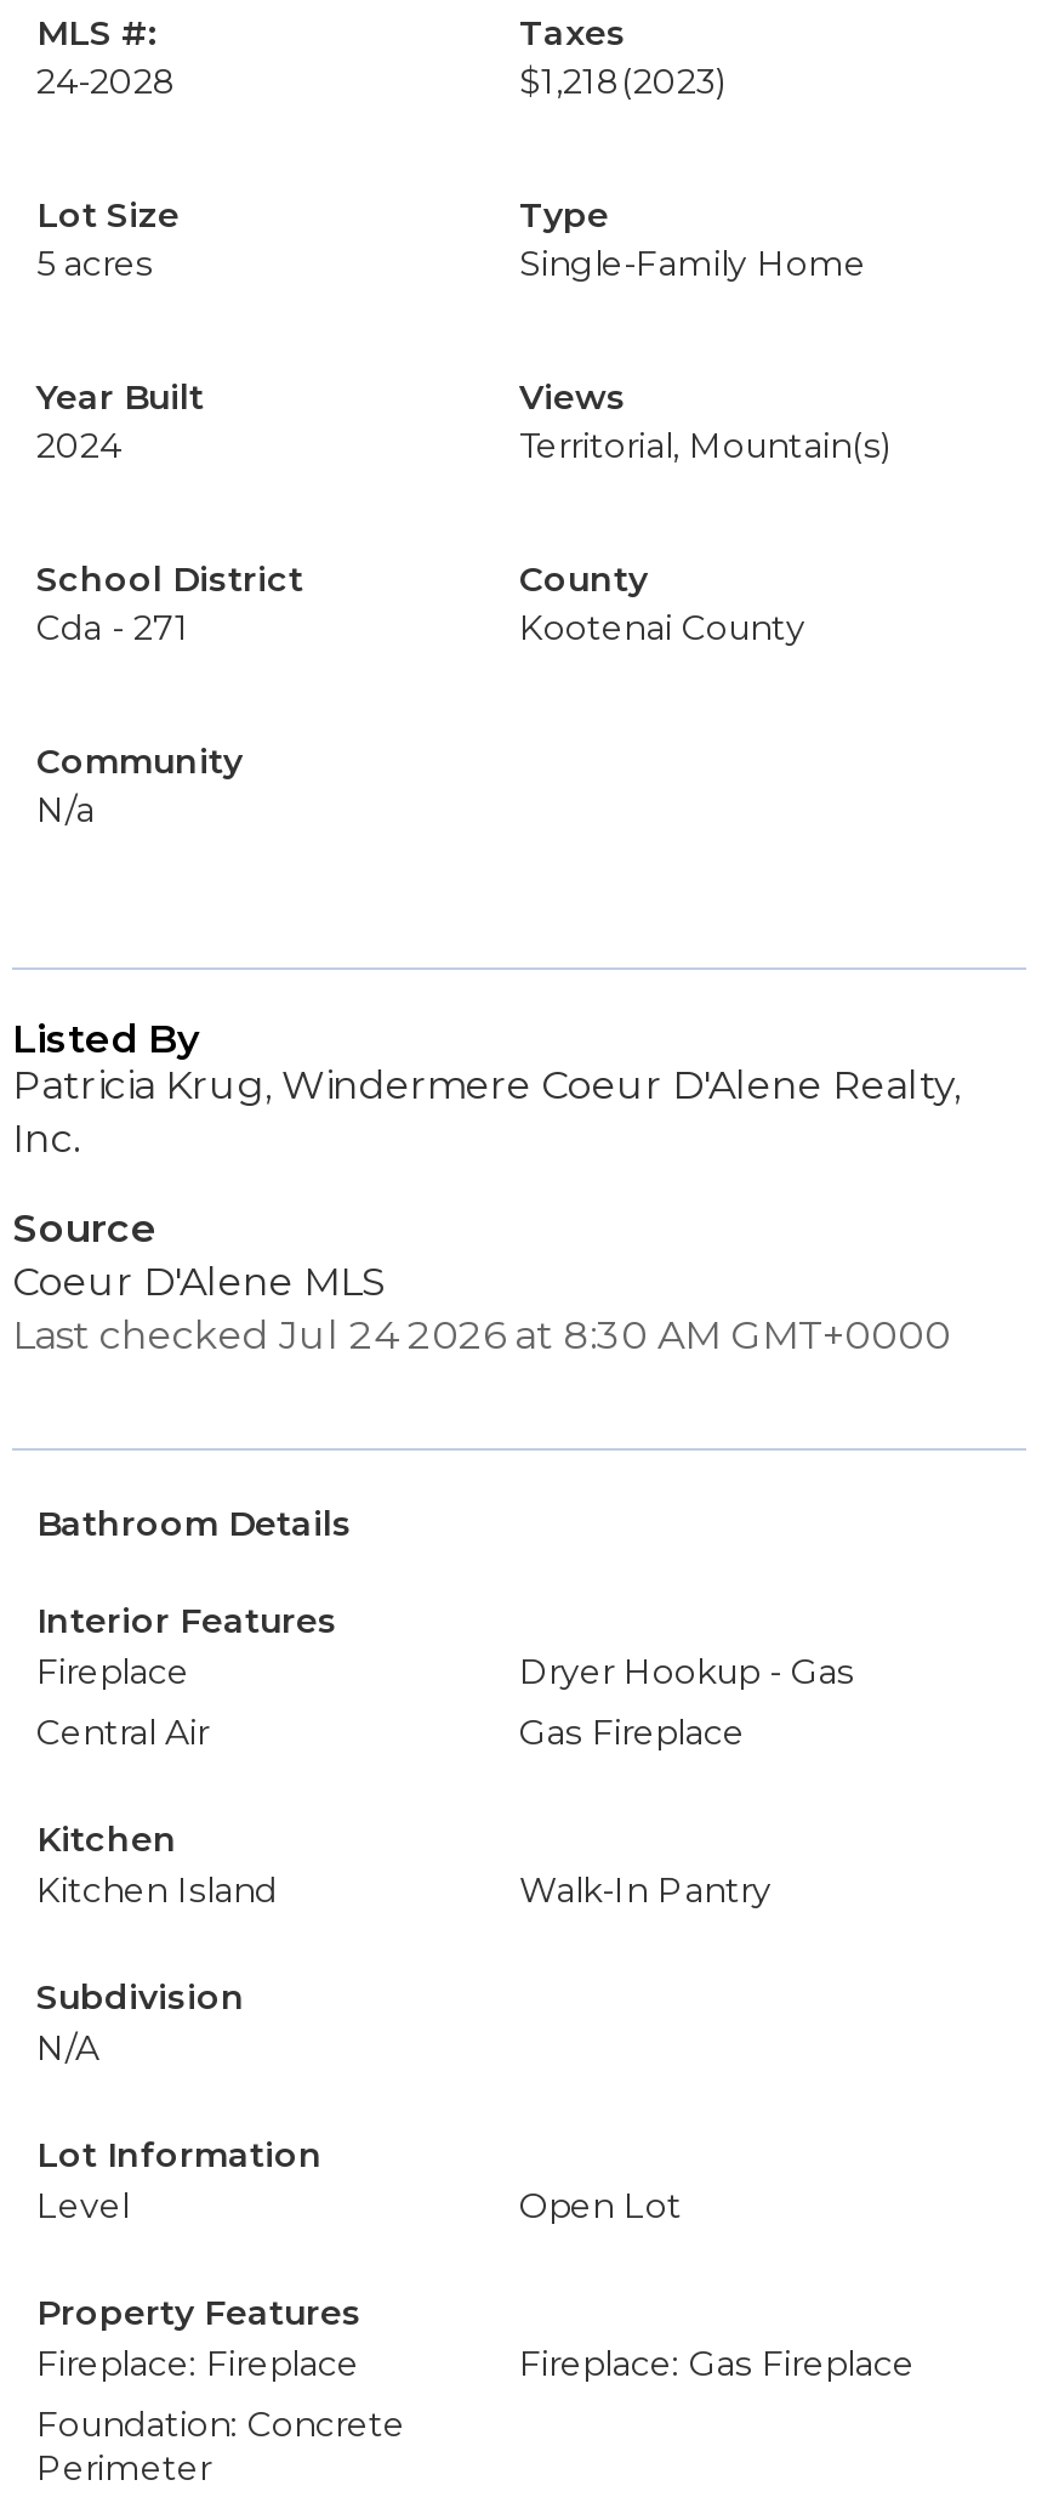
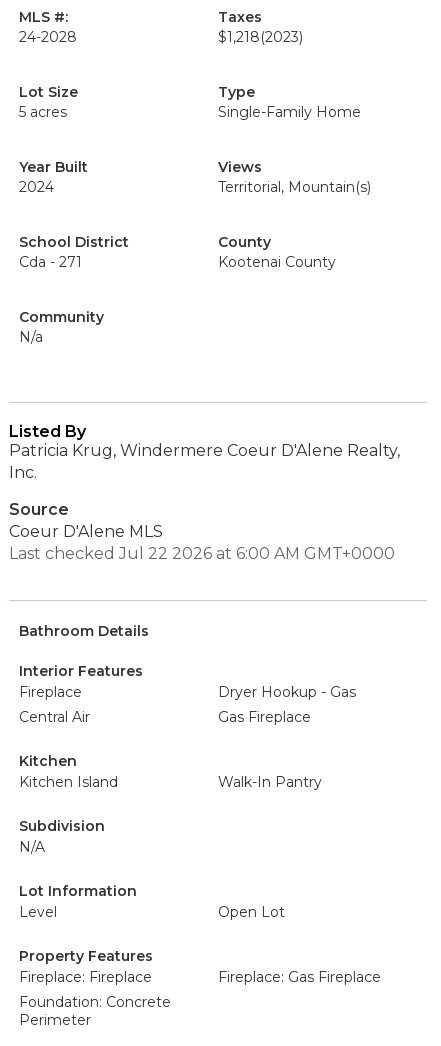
- Last checked Jul 24 2026 at 8:30 AM GMT+0000
+ Last checked Jul 22 2026 at 6:00 AM GMT+0000
